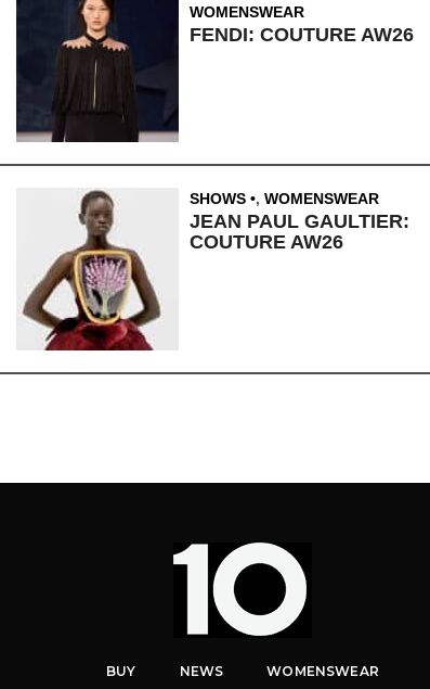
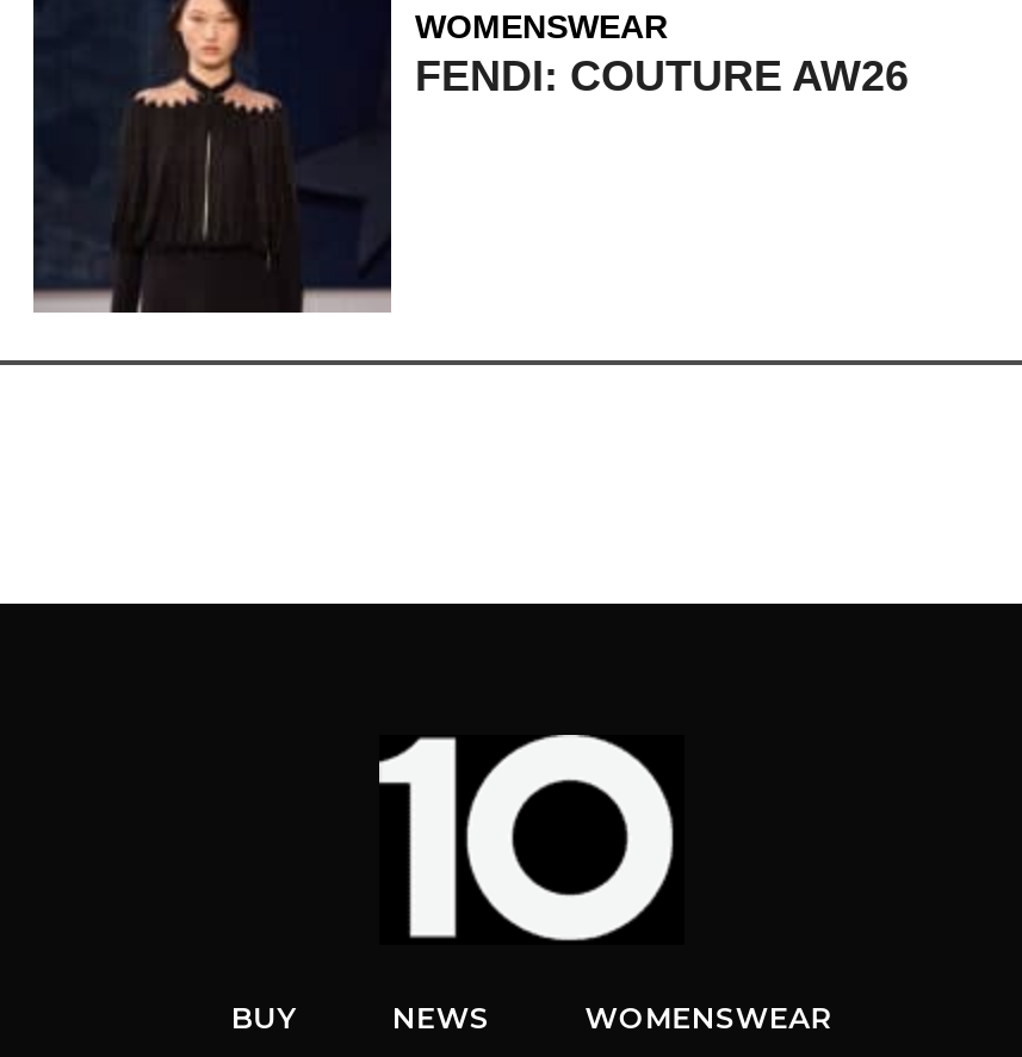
- [image]
- SHOWS , WOMENSWEAR
- JEAN PAUL GAULTIER:
- COUTURE AW26
